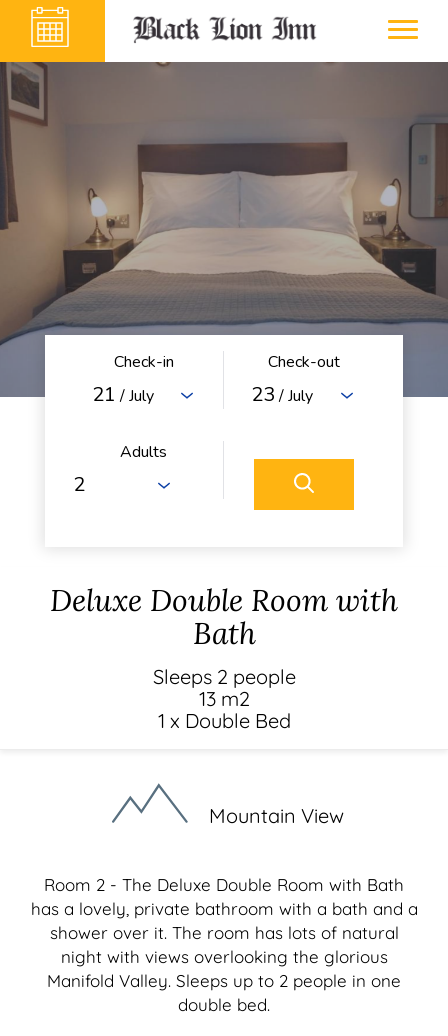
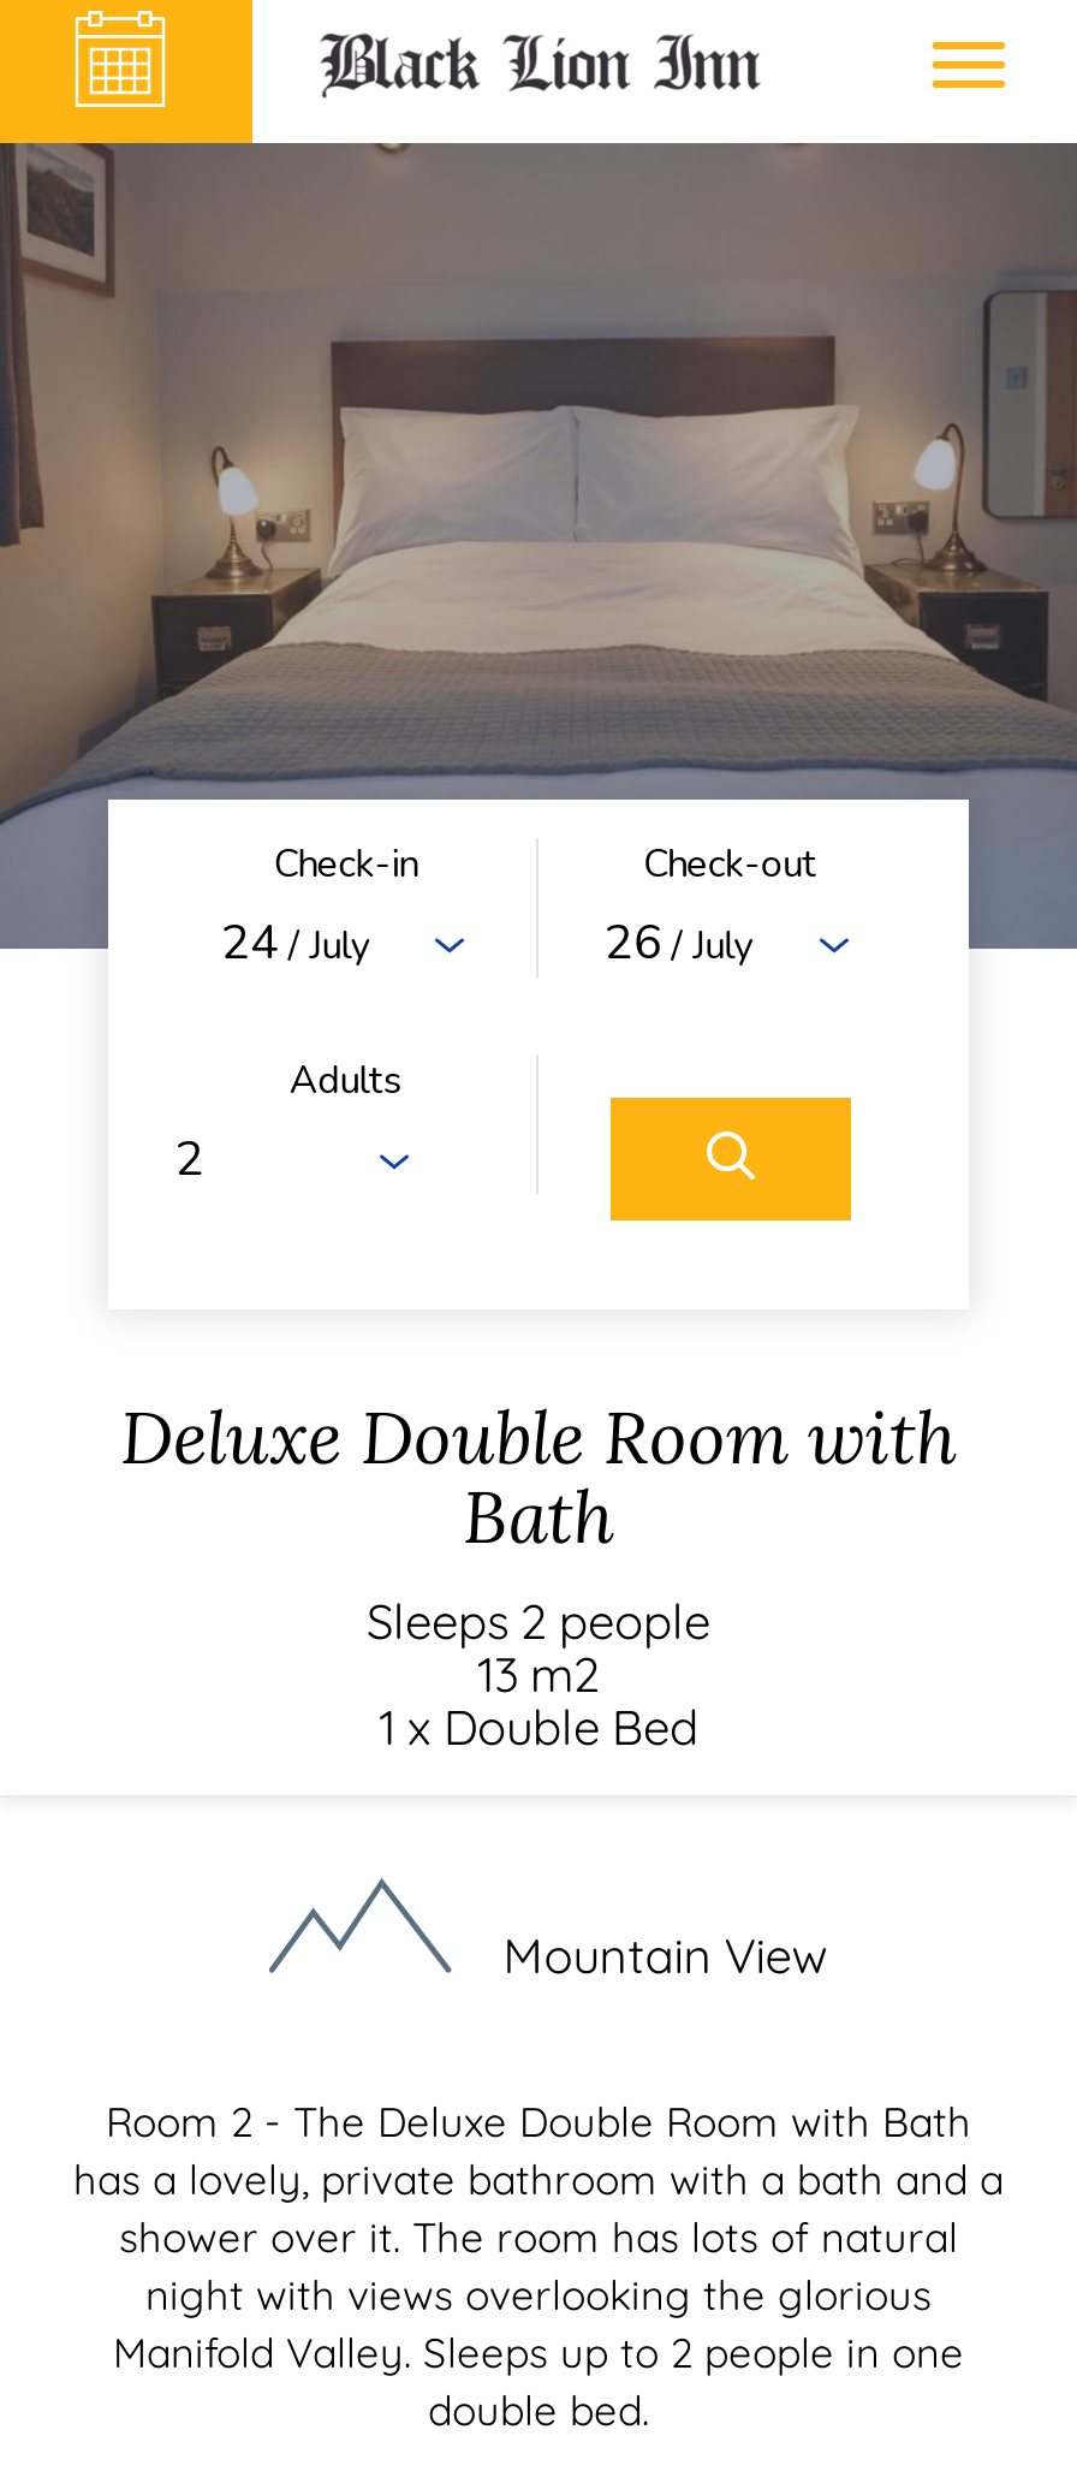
- 21 / July
+ 24 / July

- 23 / July
+ 26 / July
